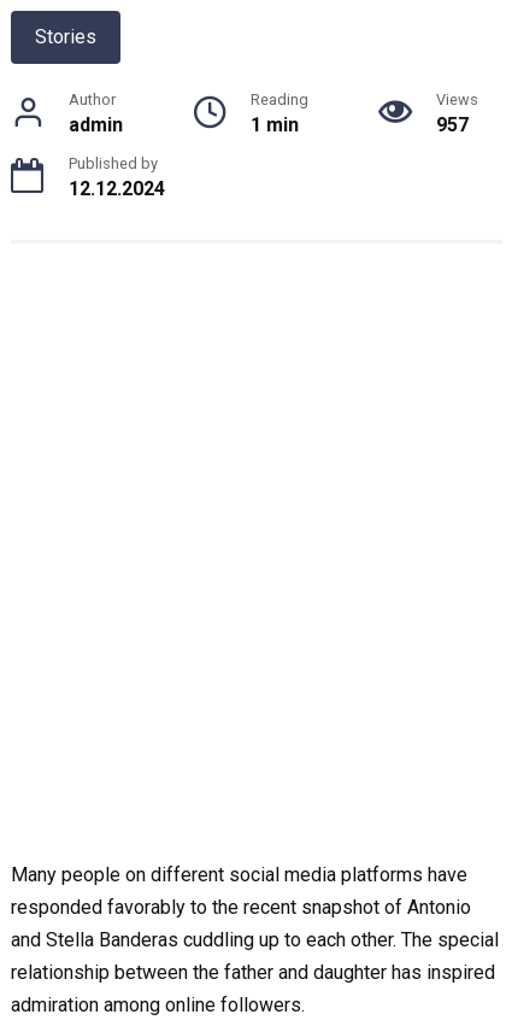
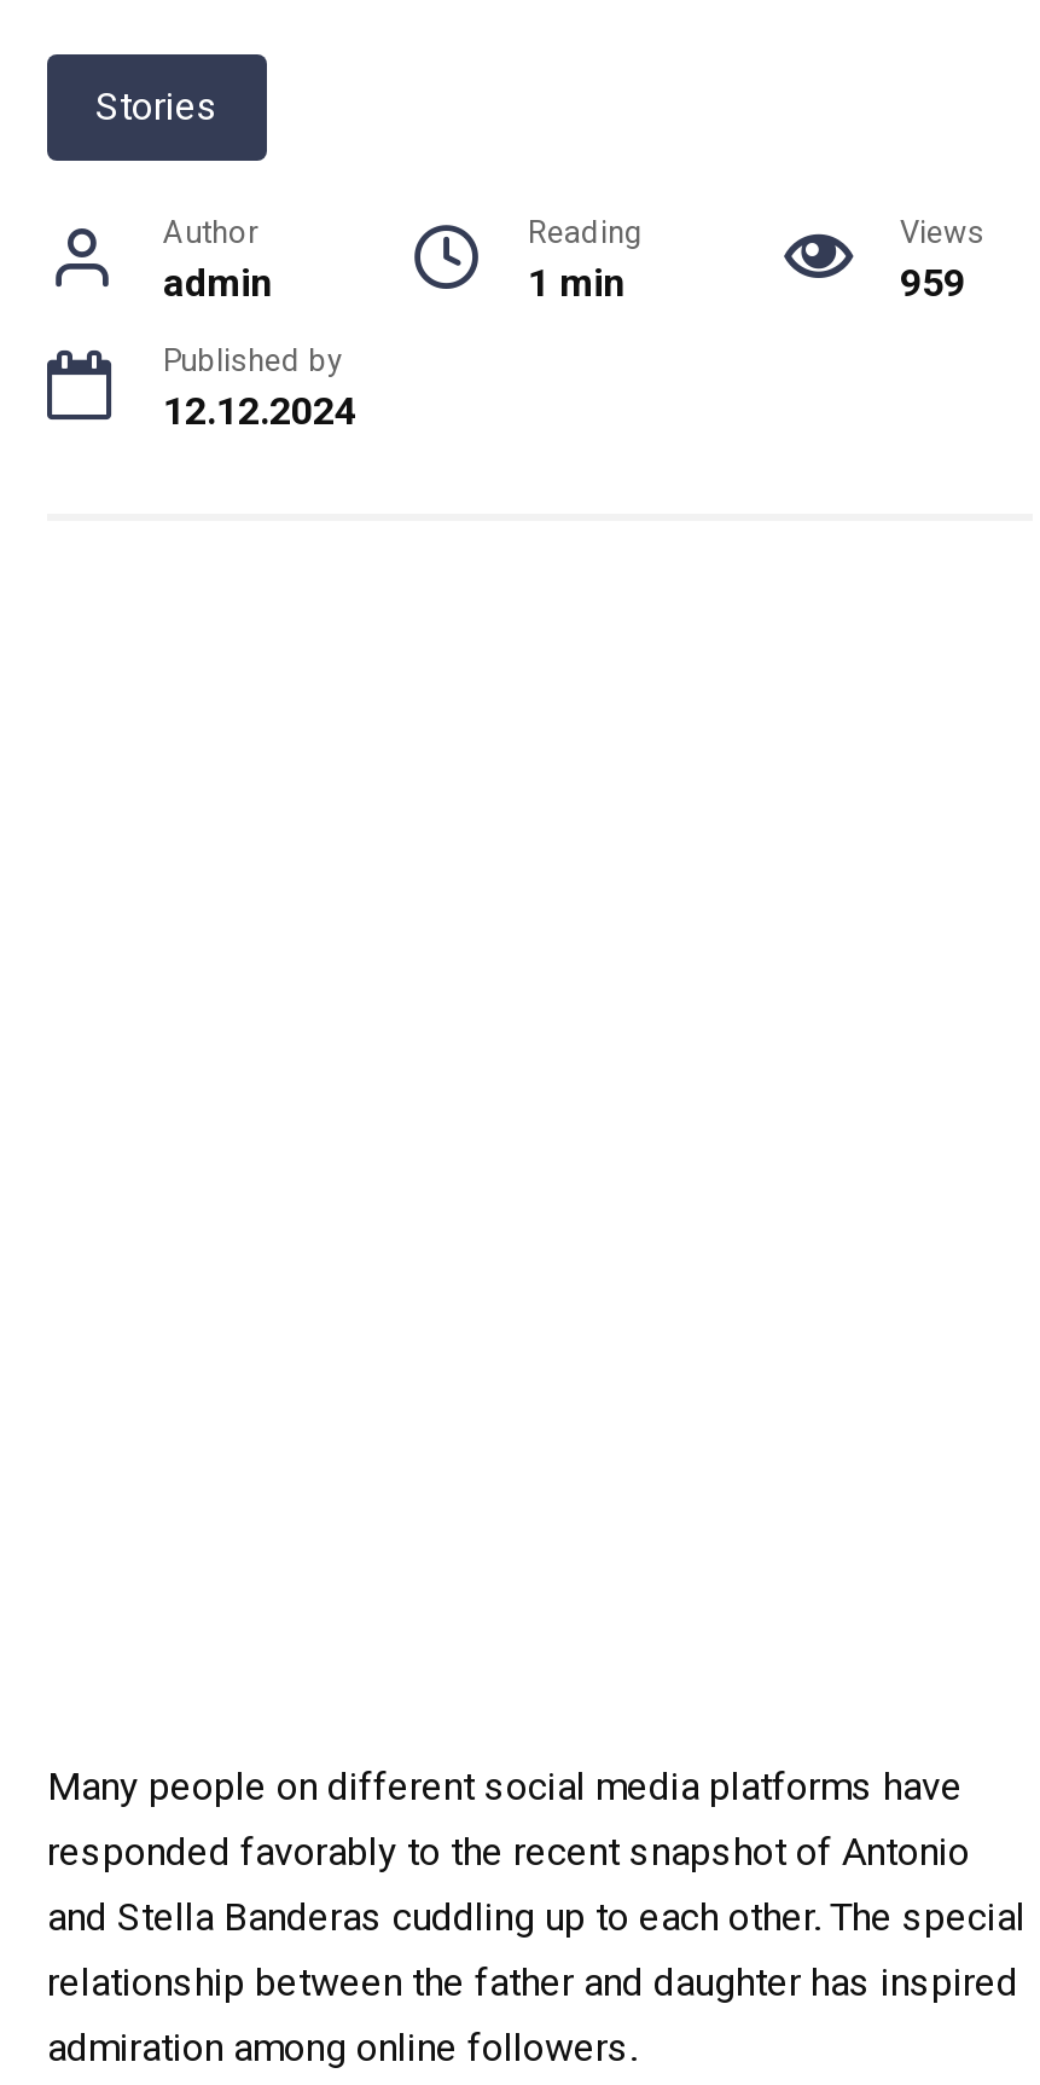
- 957
+ 959
